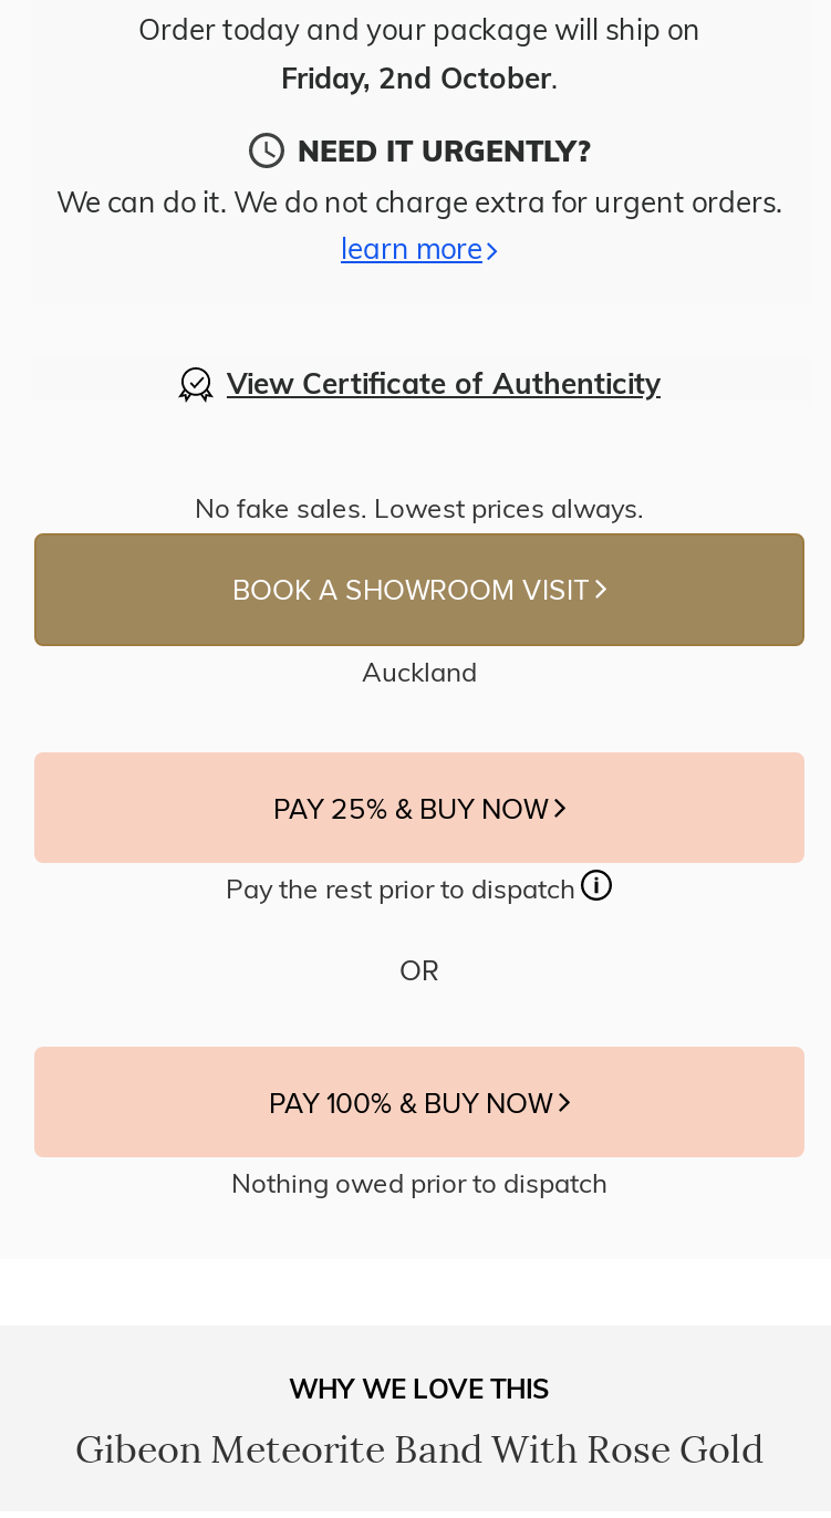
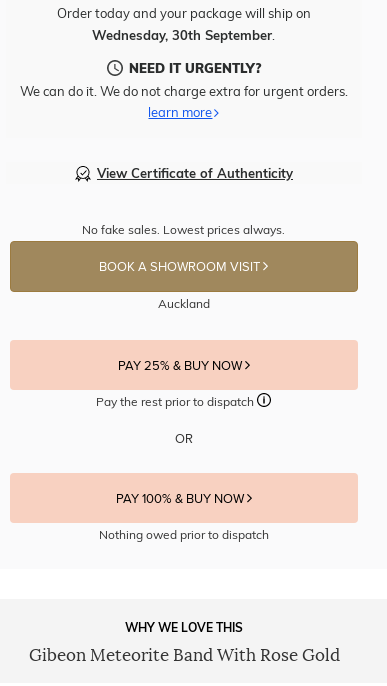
- Friday, 2nd October.
+ Wednesday, 30th September.
